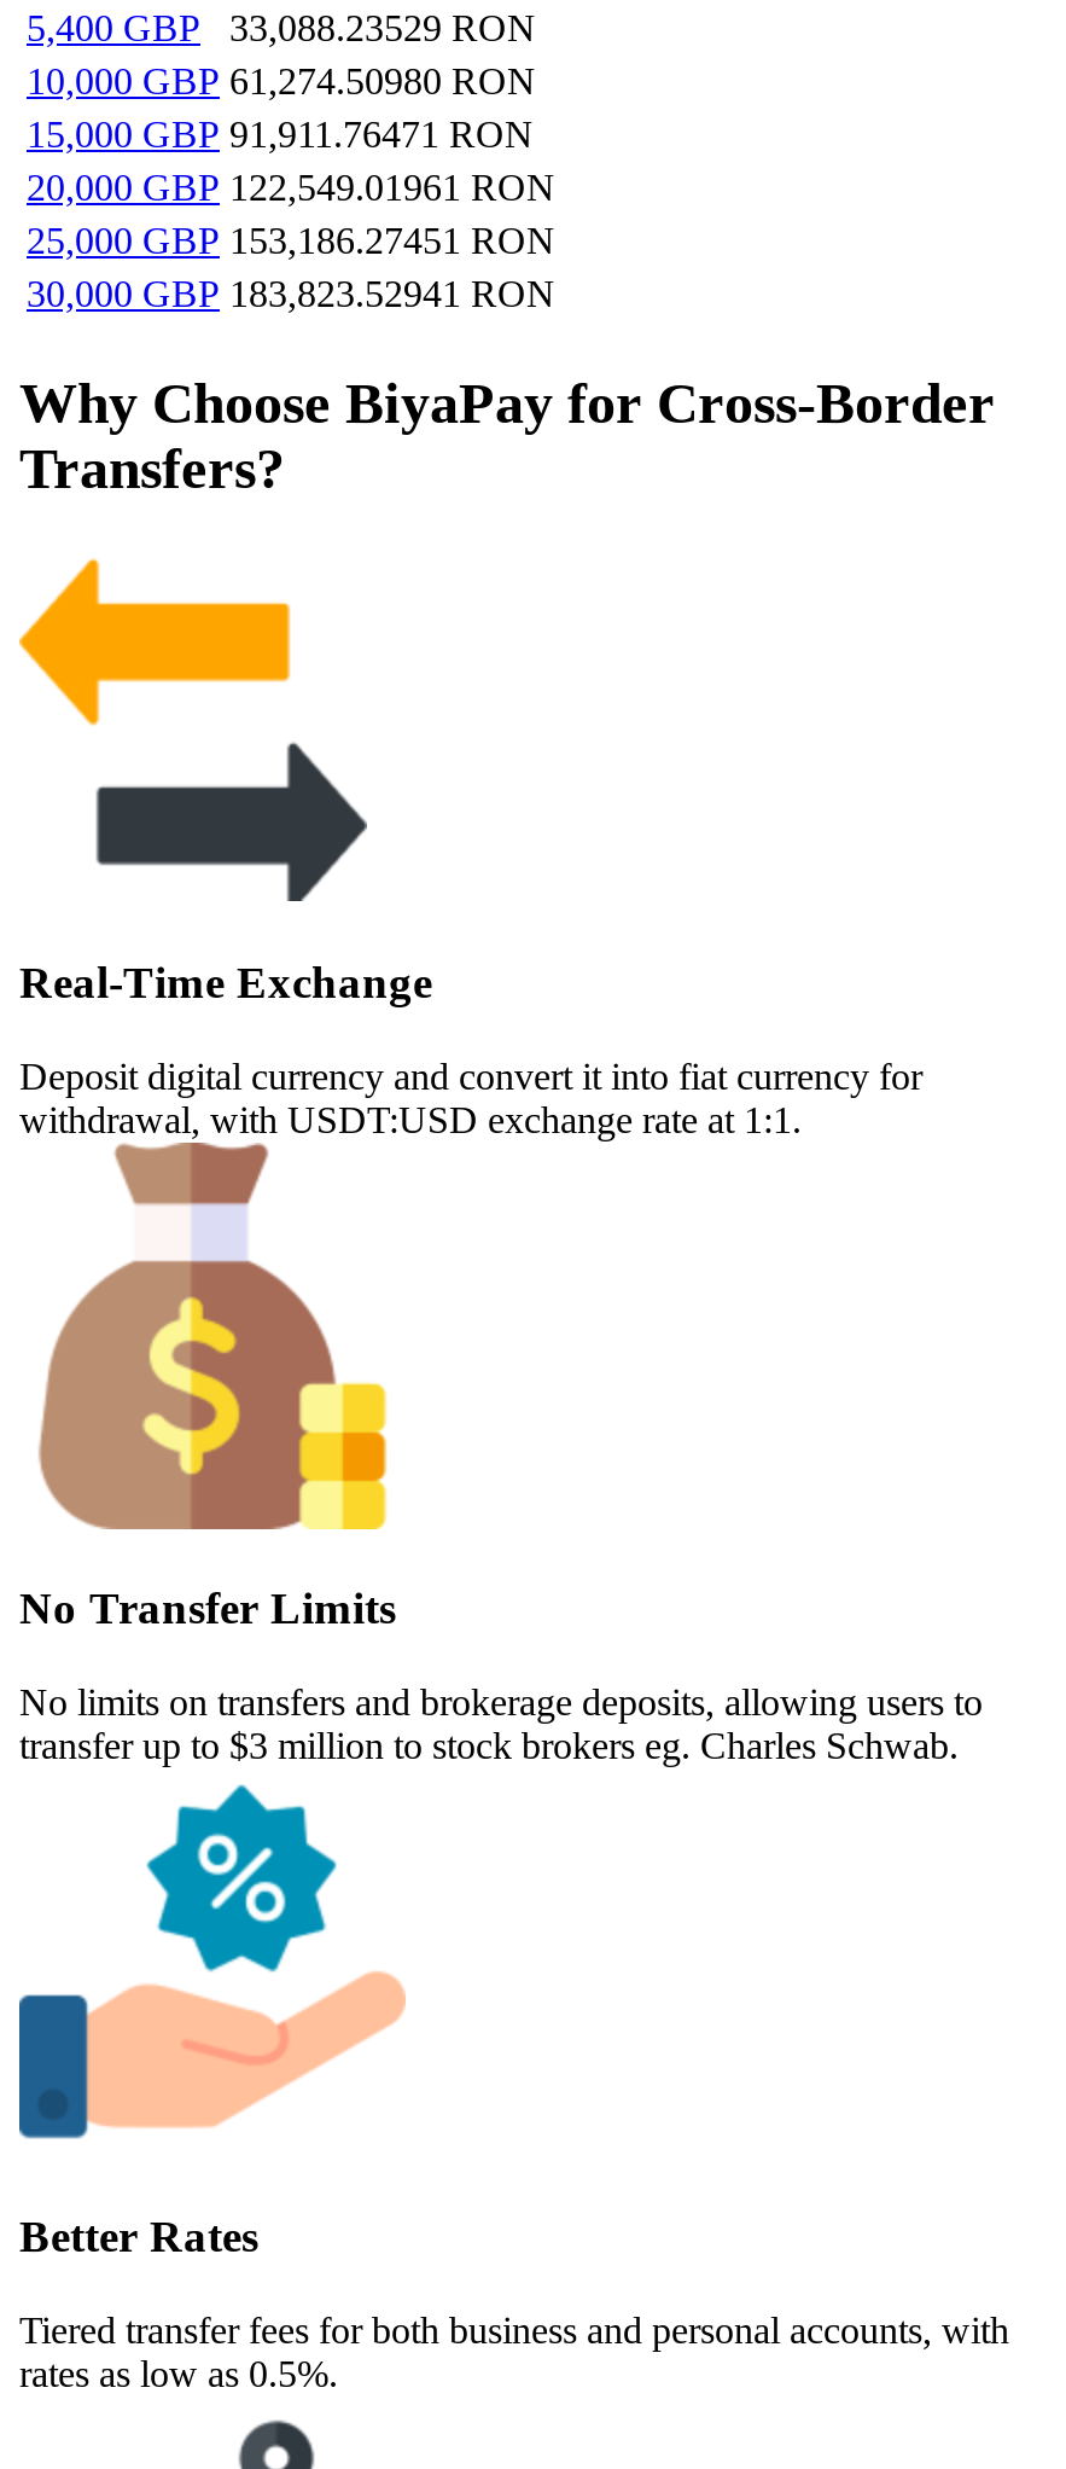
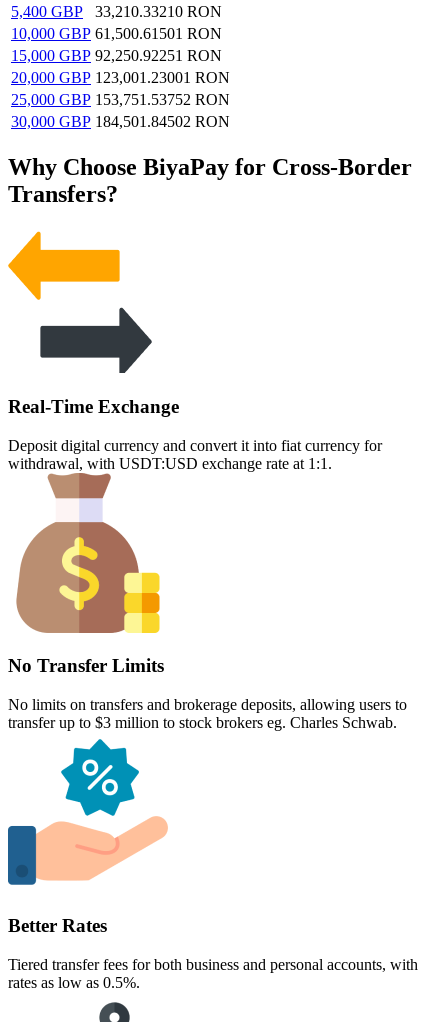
- 5,400 GBP 33,088.23529 RON
+ 5,400 GBP 33,210.33210 RON

- 10,000 GBP 61,274.50980 RON
+ 10,000 GBP 61,500.61501 RON

- 15,000 GBP 91,911.76471 RON
+ 15,000 GBP 92,250.92251 RON

- 20,000 GBP 122,549.01961 RON
+ 20,000 GBP 123,001.23001 RON

- 25,000 GBP 153,186.27451 RON
+ 25,000 GBP 153,751.53752 RON

- 30,000 GBP 183,823.52941 RON
+ 30,000 GBP 184,501.84502 RON
